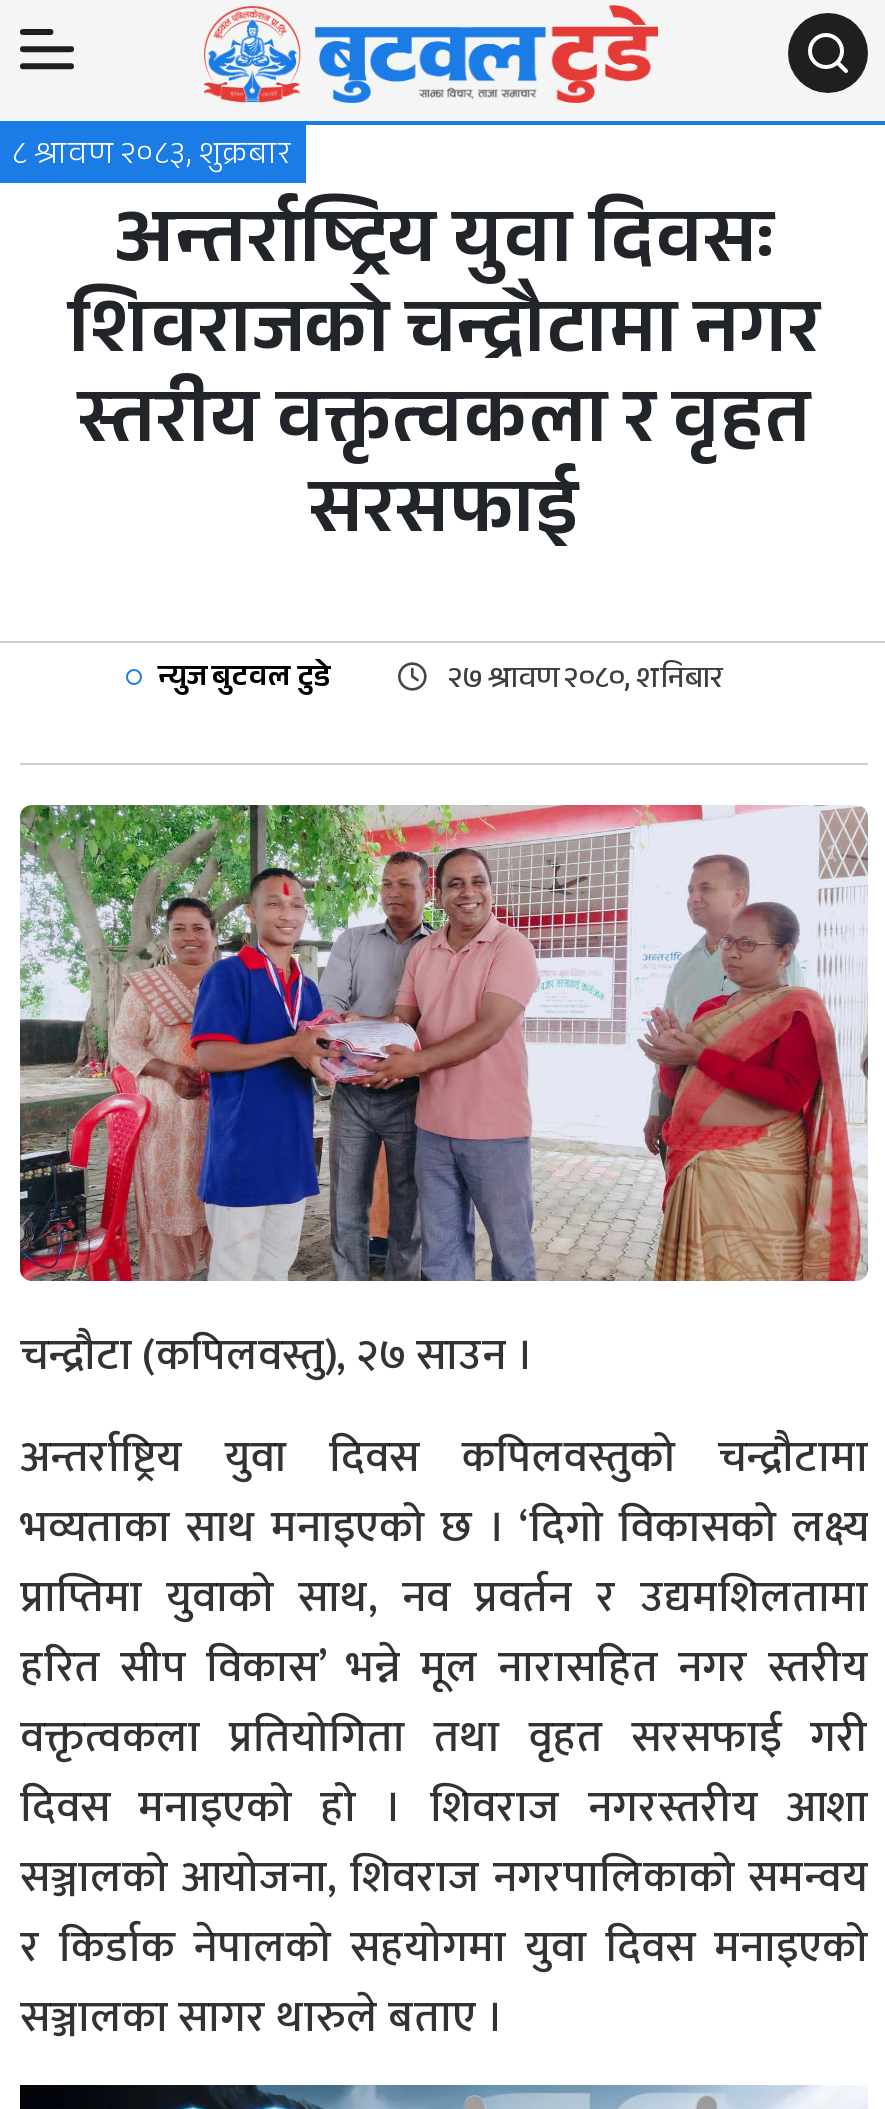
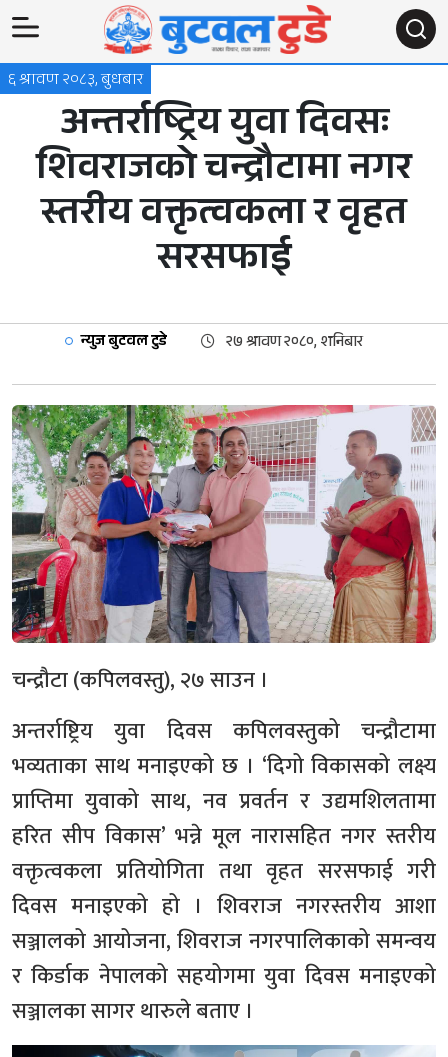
- ८ श्रावण २०८३, शुक्रबार
+ ६ श्रावण २०८३, बुधबार
